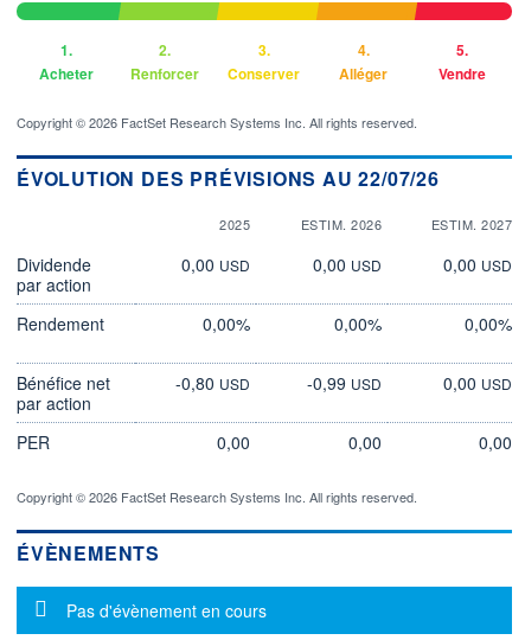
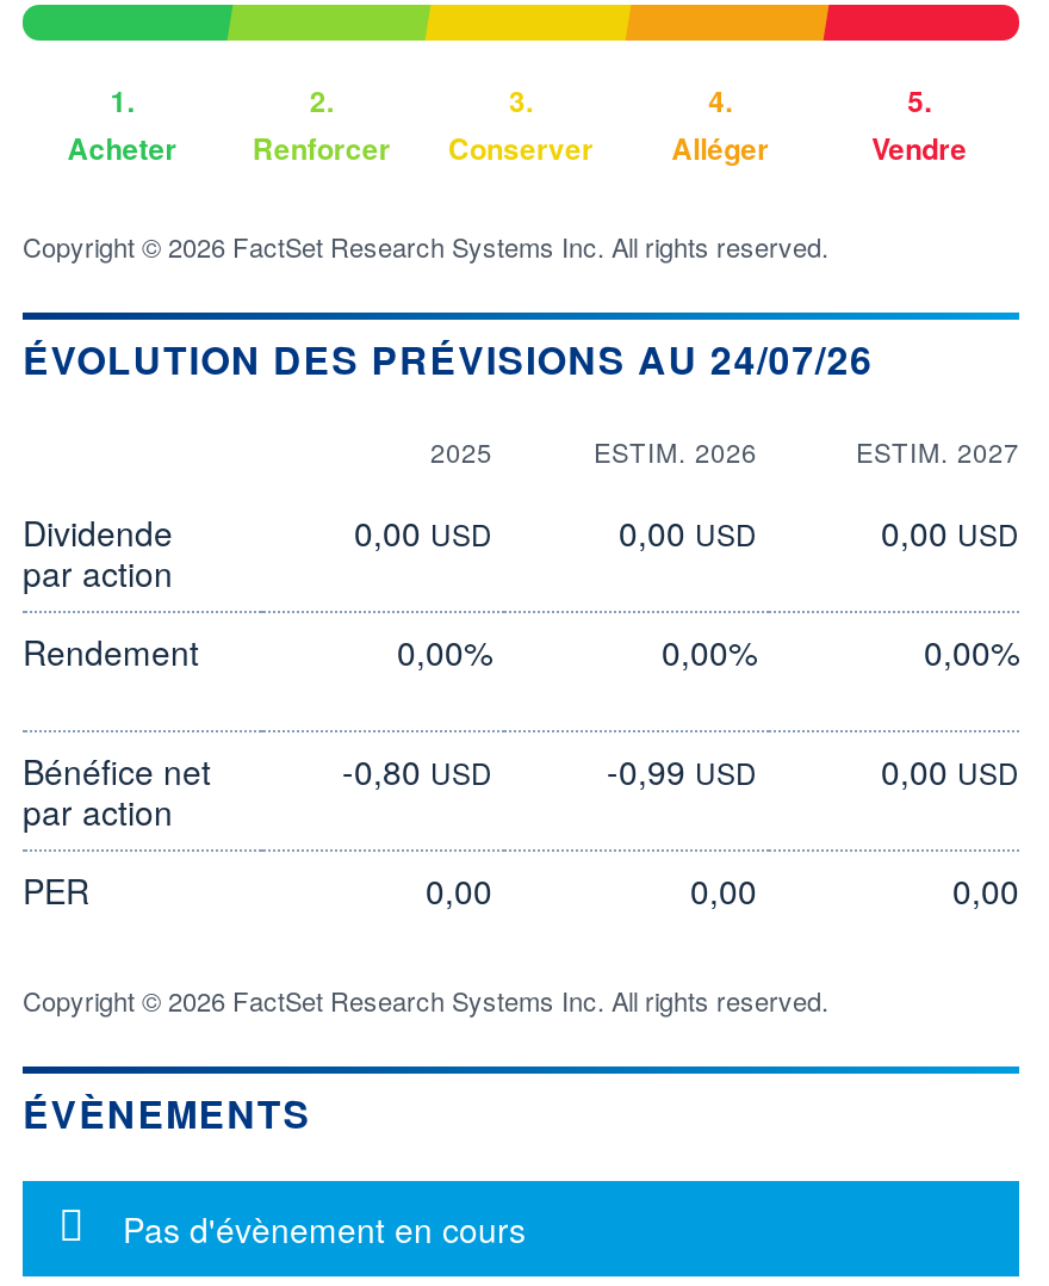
- ÉVOLUTION DES PRÉVISIONS AU 22/07/26
+ ÉVOLUTION DES PRÉVISIONS AU 24/07/26
